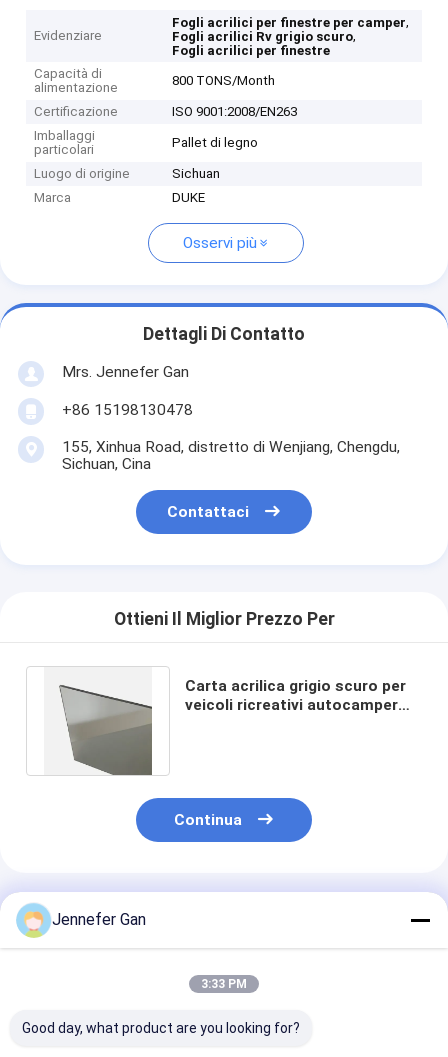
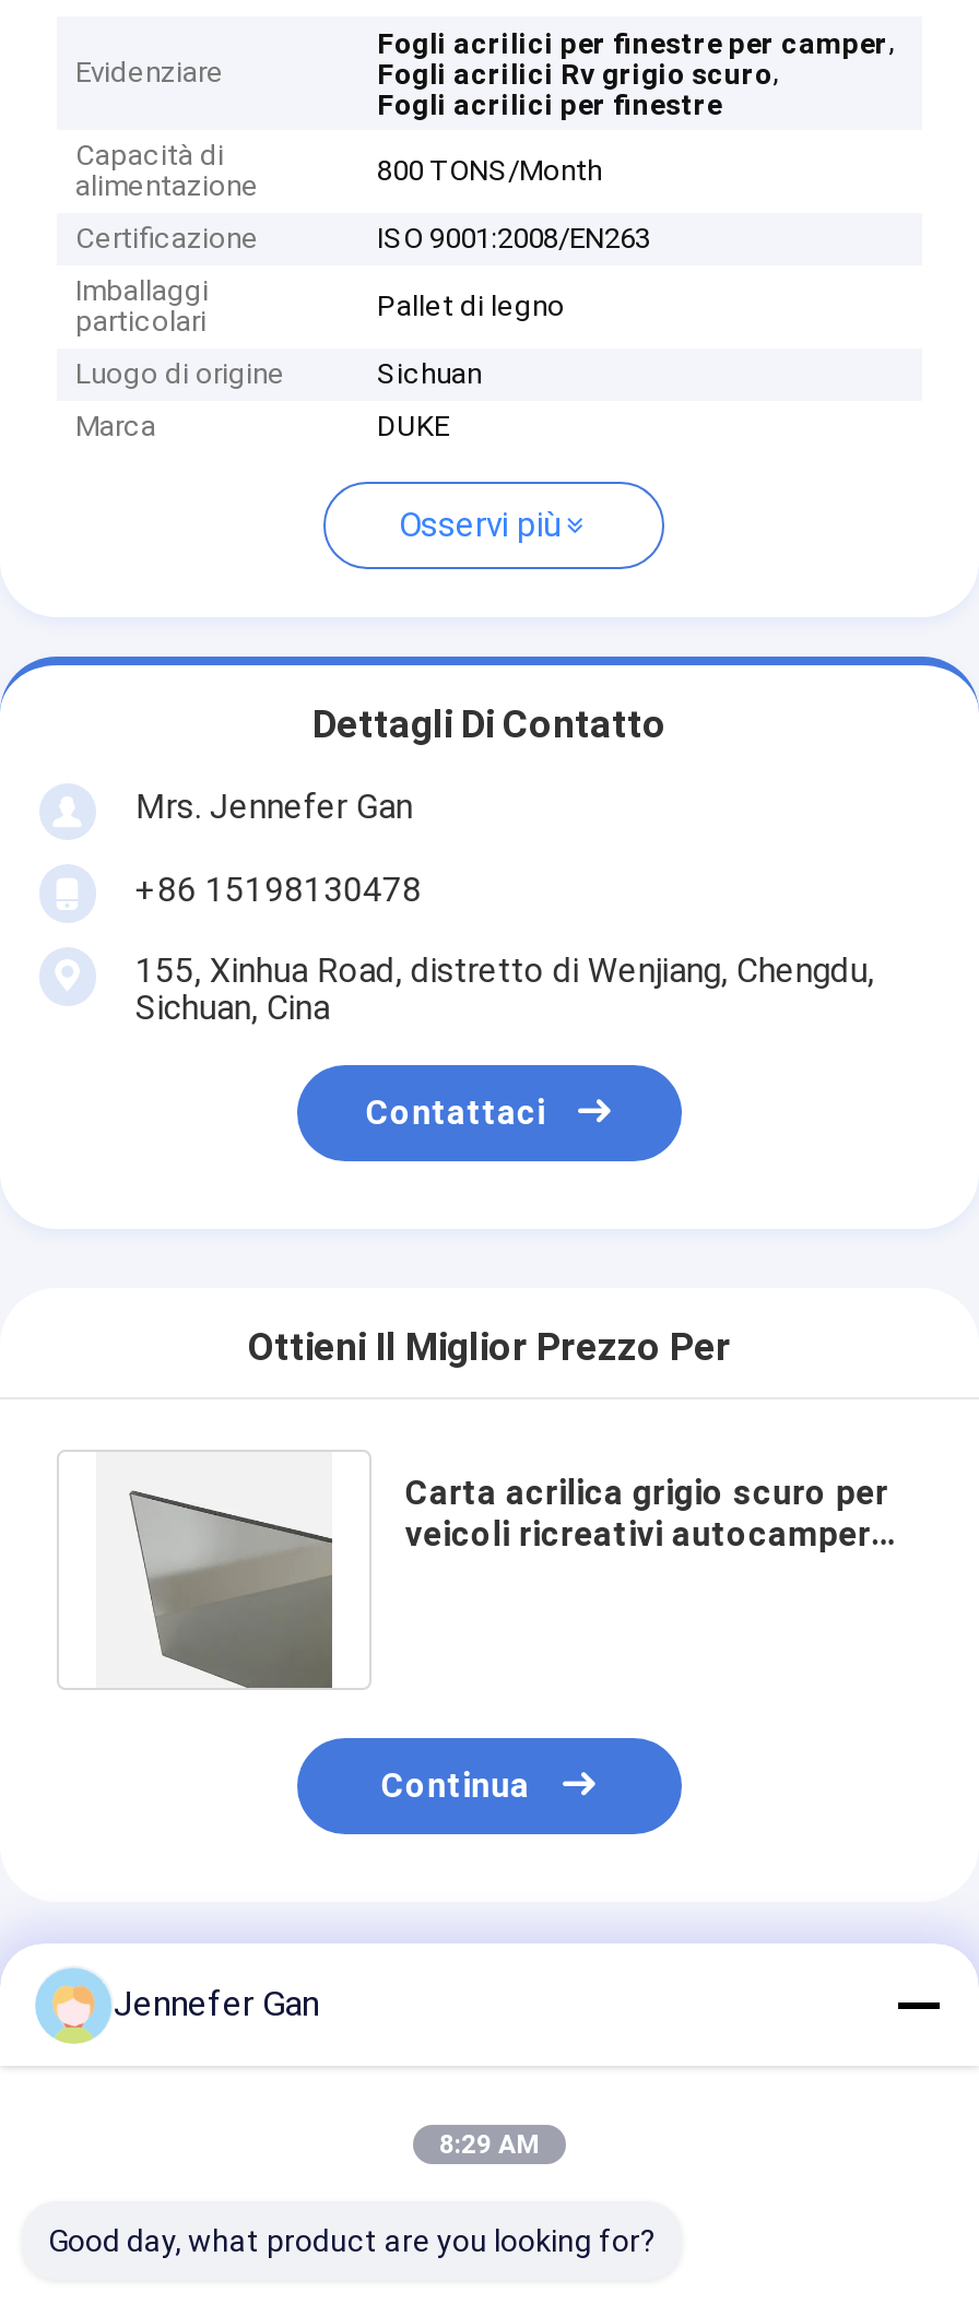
- 3:33 PM
+ 8:29 AM
